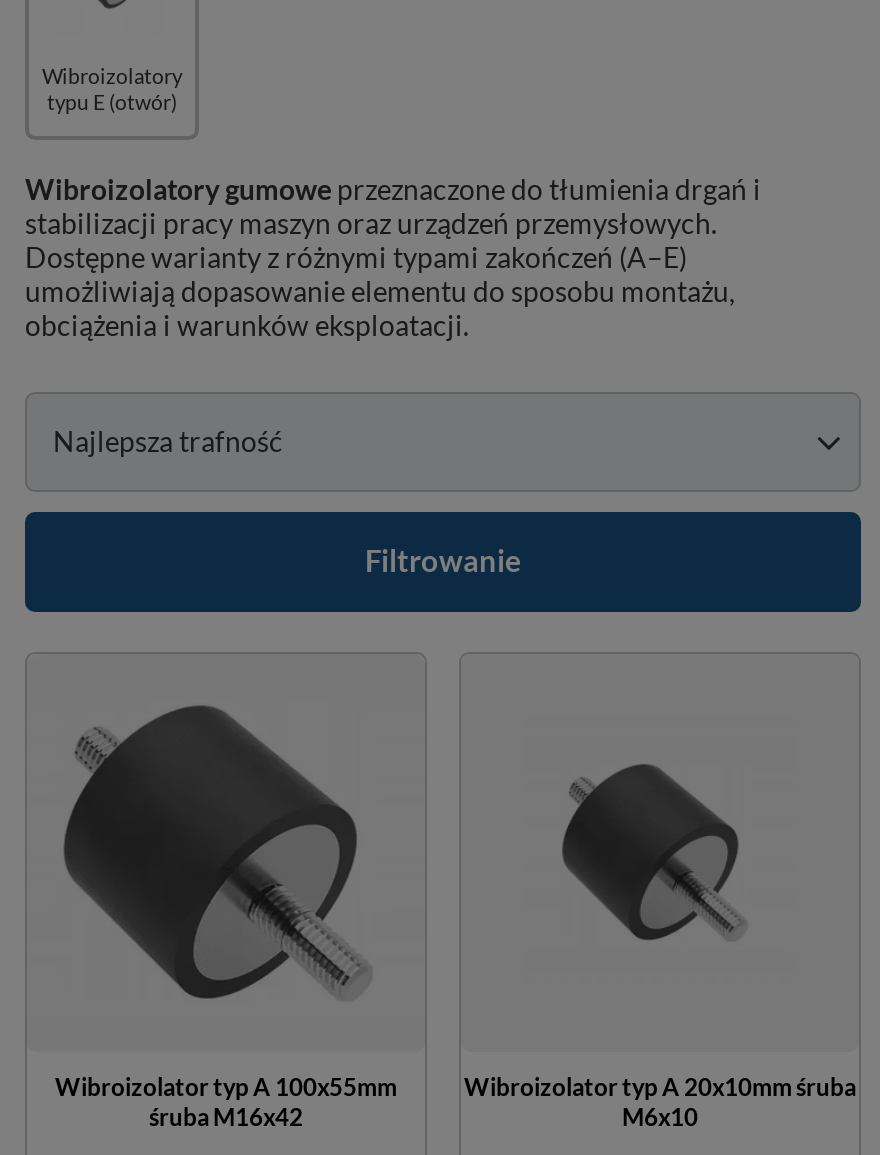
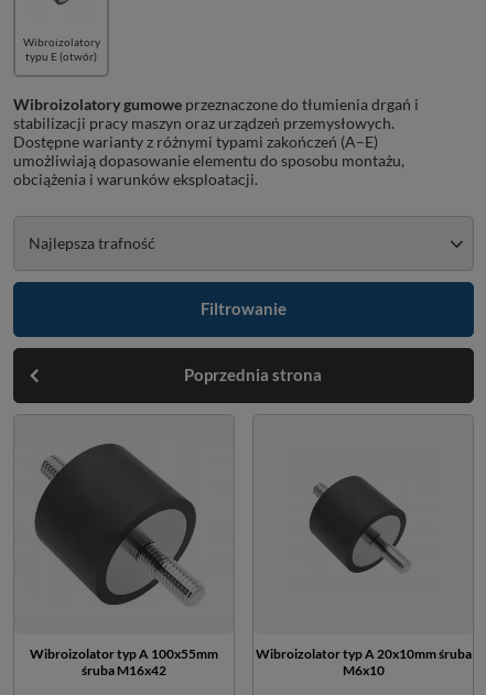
+ Poprzednia strona
